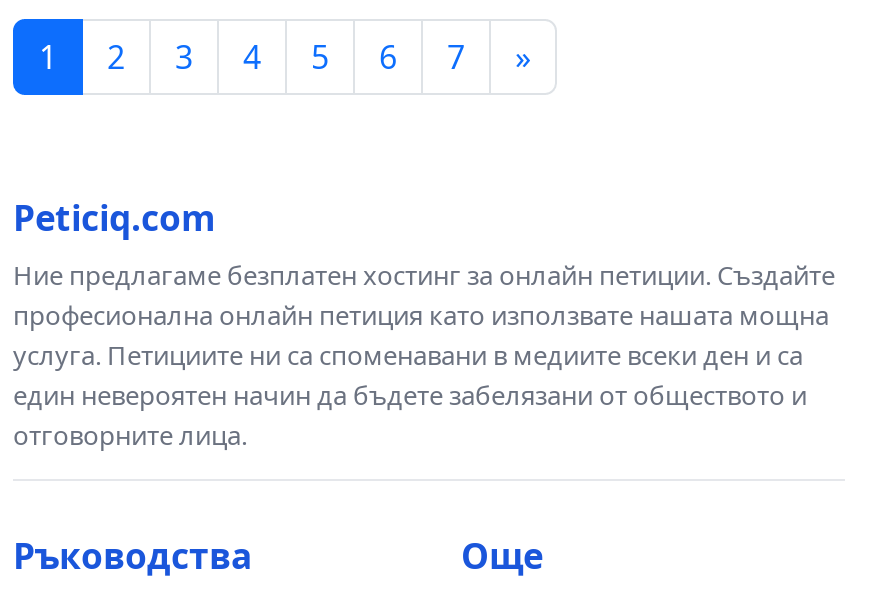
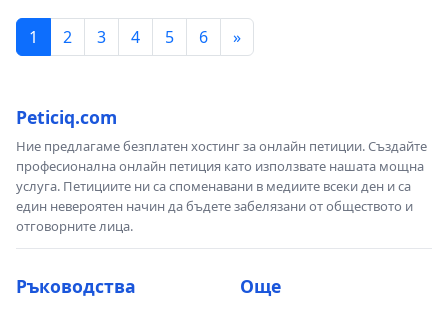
- 7
